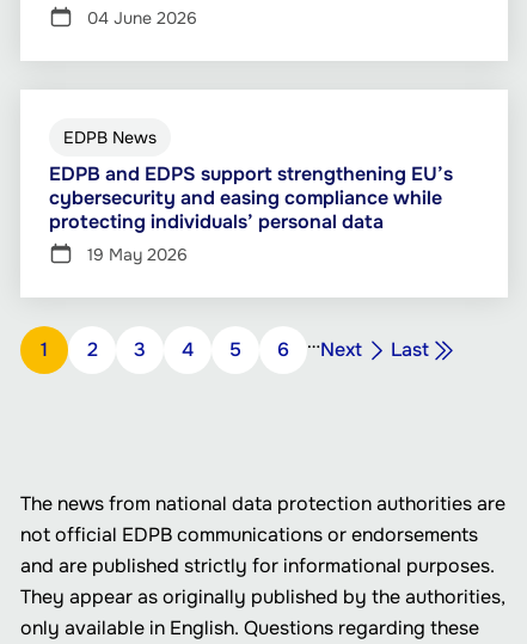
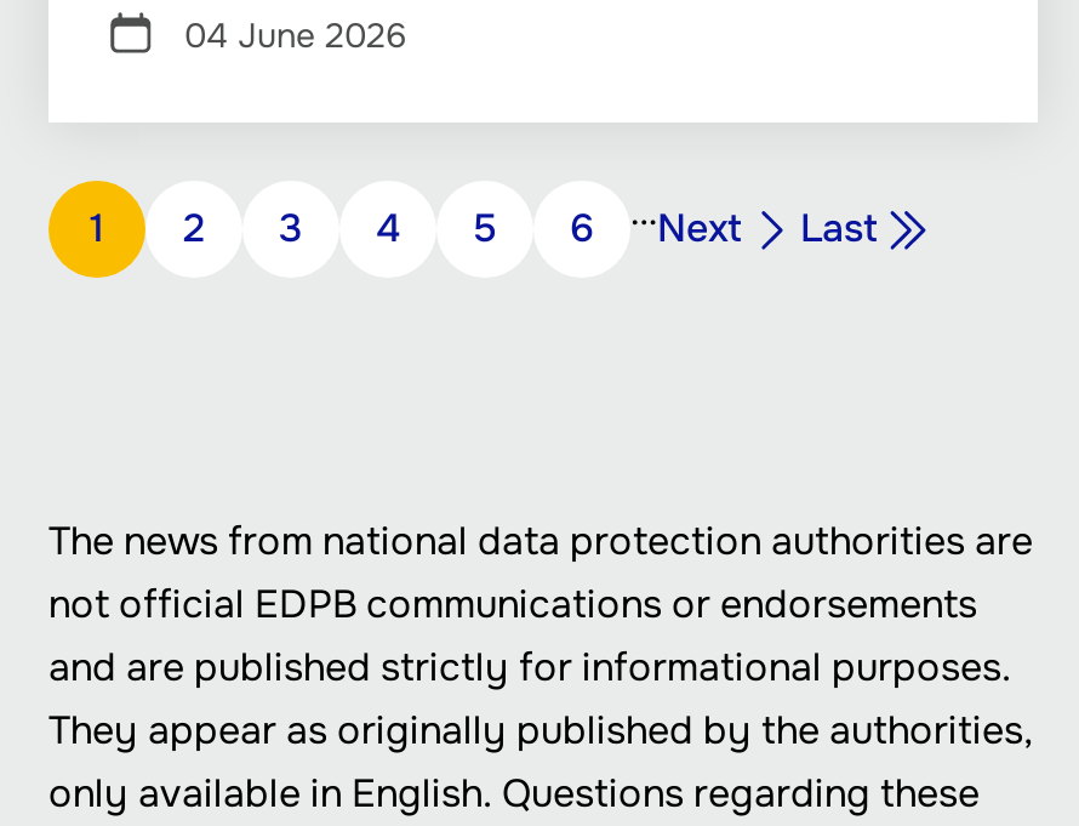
- EDPB News
- EDPB and EDPS support strengthening EU’s
- cybersecurity and easing compliance while
- protecting individuals’ personal data
- 19 May 2026
